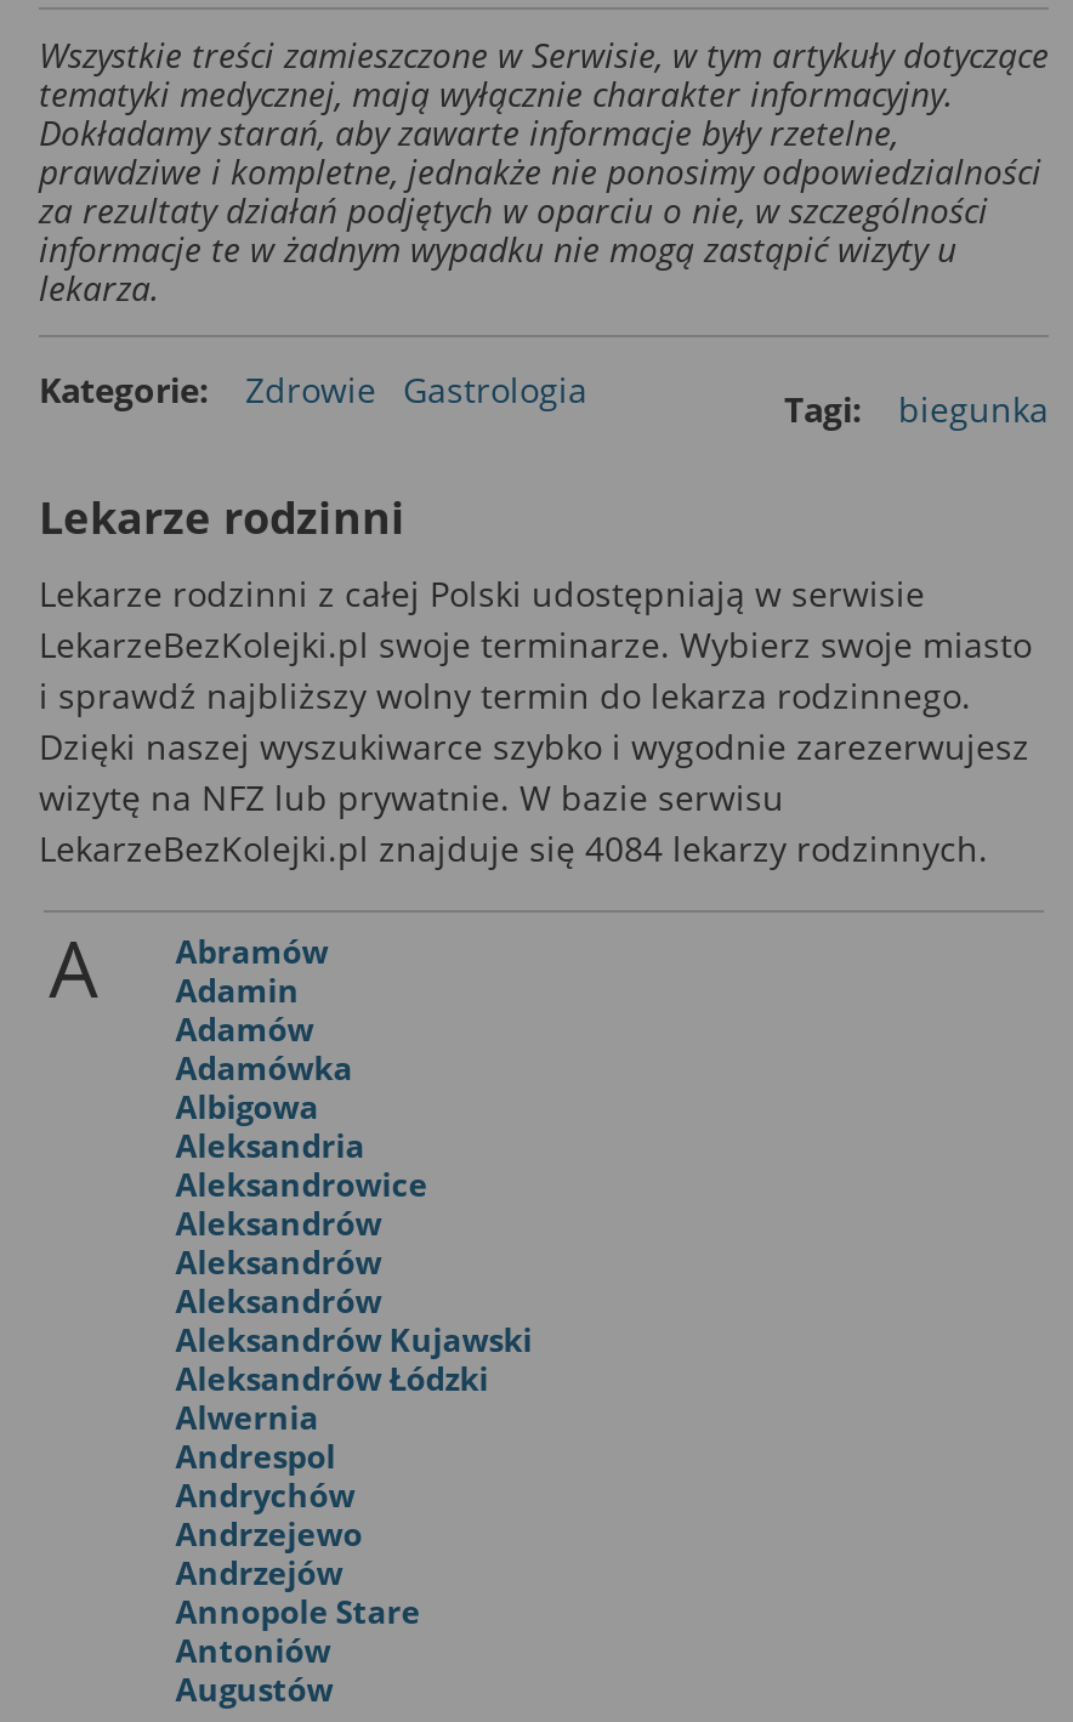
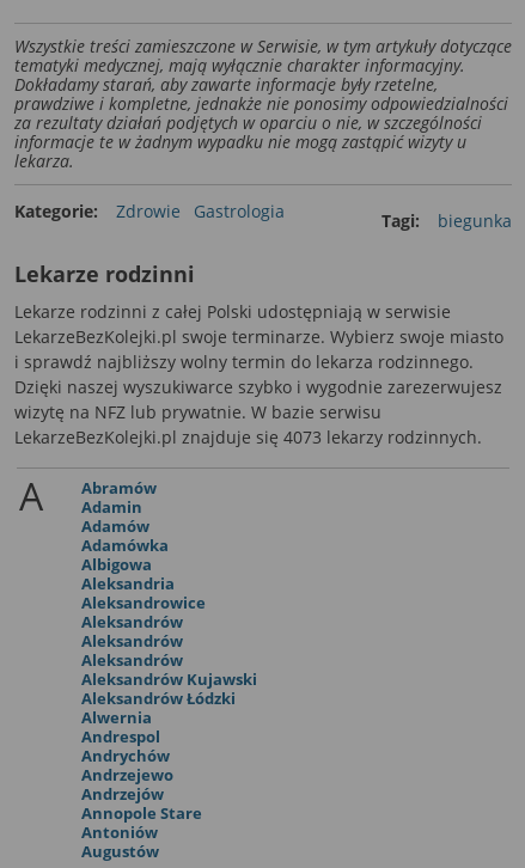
- LekarzeBezKolejki.pl znajduje się 4084 lekarzy rodzinnych.
+ LekarzeBezKolejki.pl znajduje się 4073 lekarzy rodzinnych.
